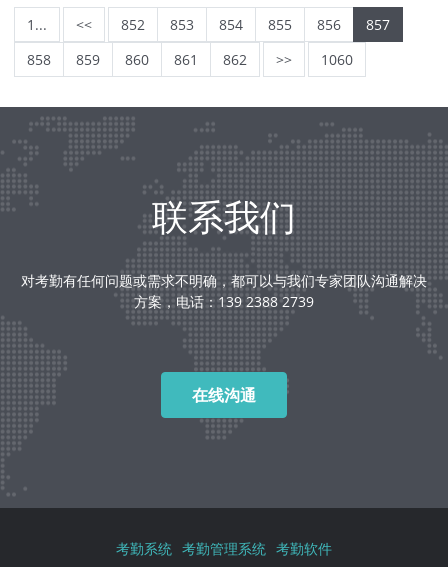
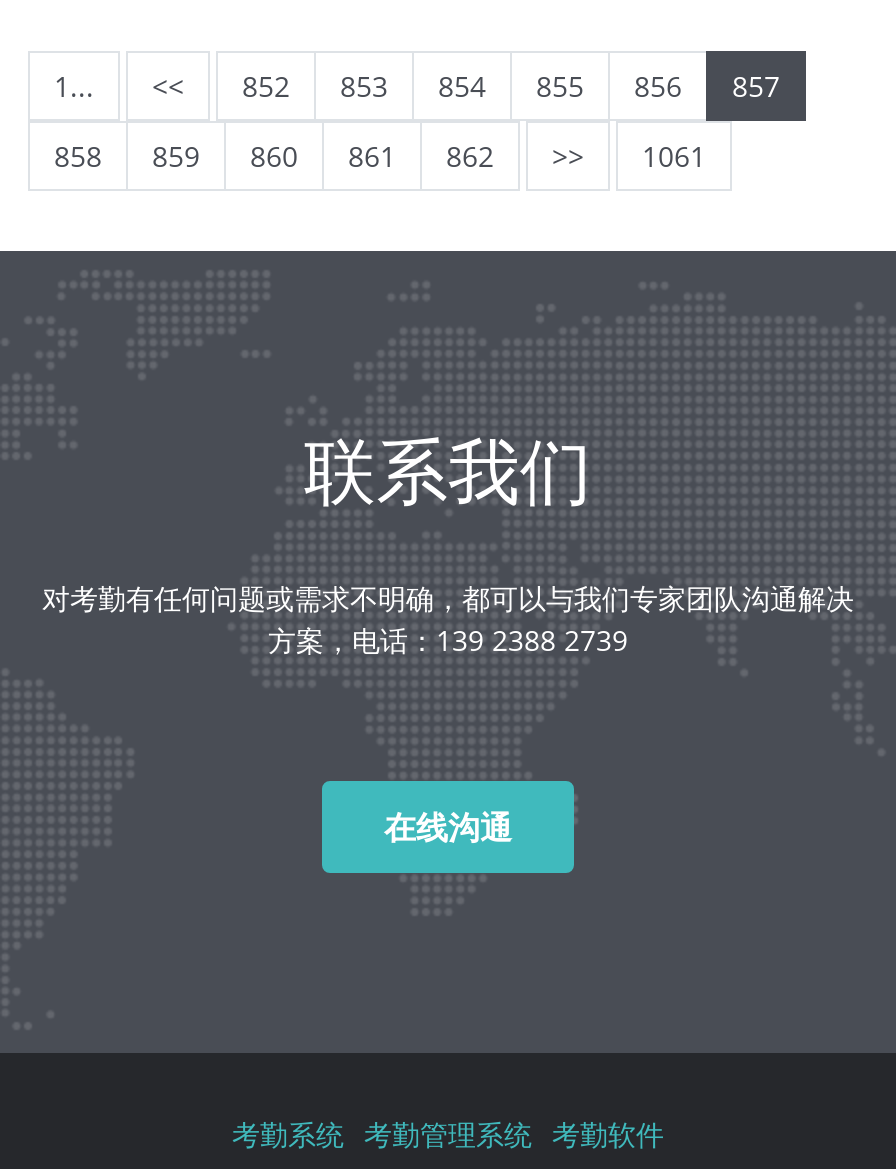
- 1060
+ 1061
